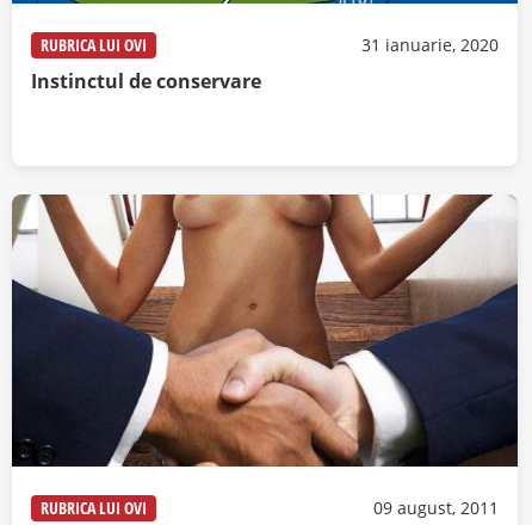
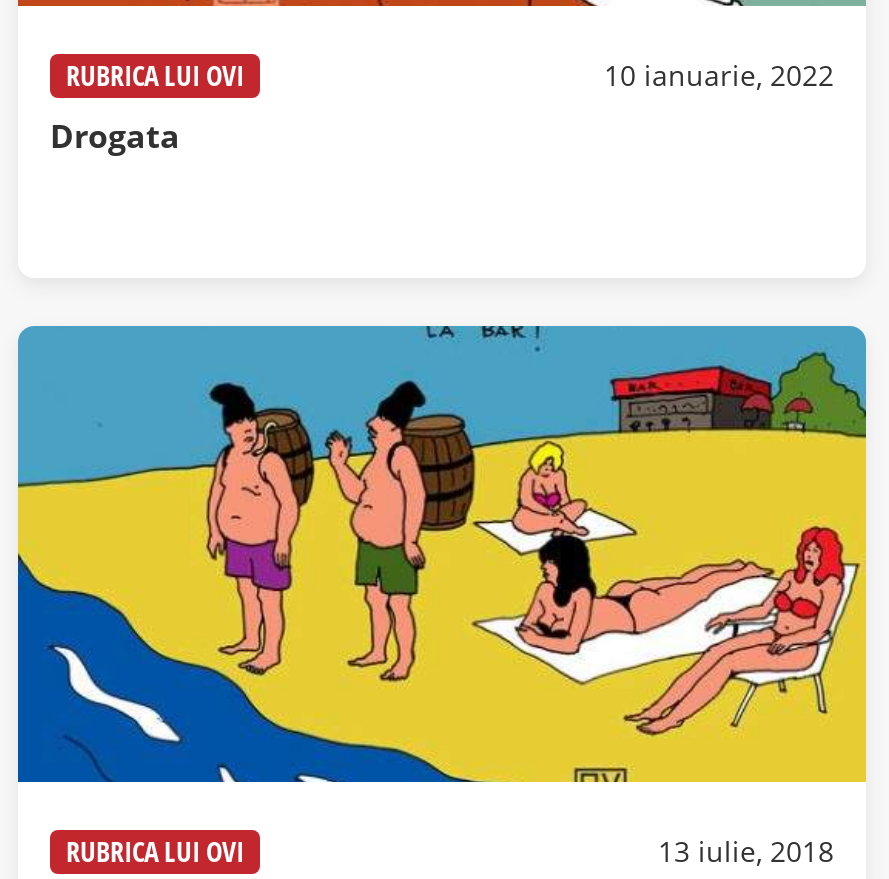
- 31 ianuarie, 2020
+ 10 ianuarie, 2022

- Instinctul de conservare
+ Drogata

- [image]
- 09 august, 2011
+ [image]
+ 13 iulie, 2018
